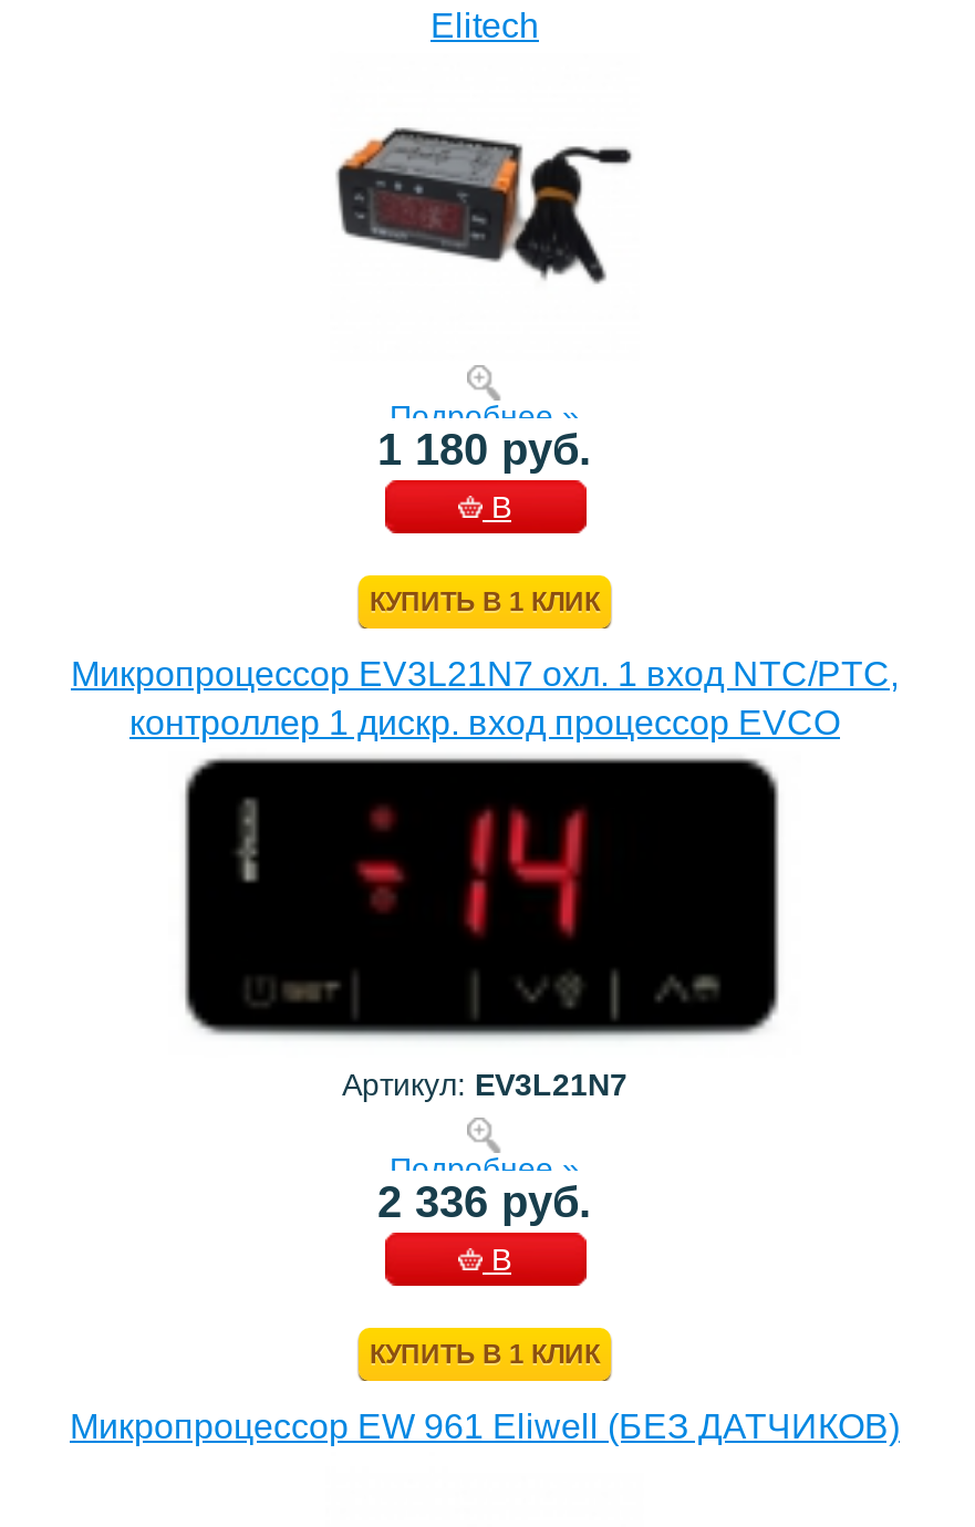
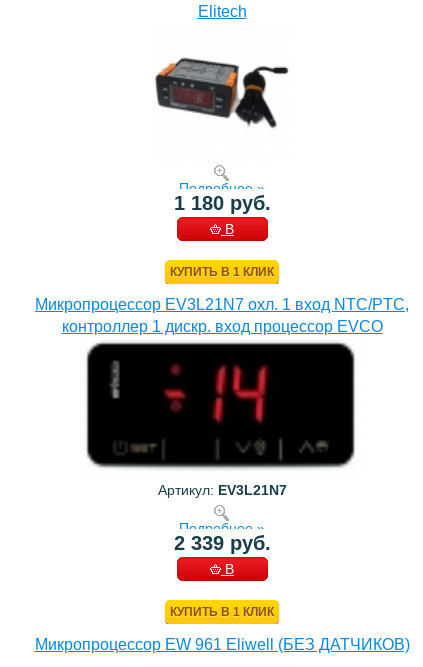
- 2 336 руб.
+ 2 339 руб.
